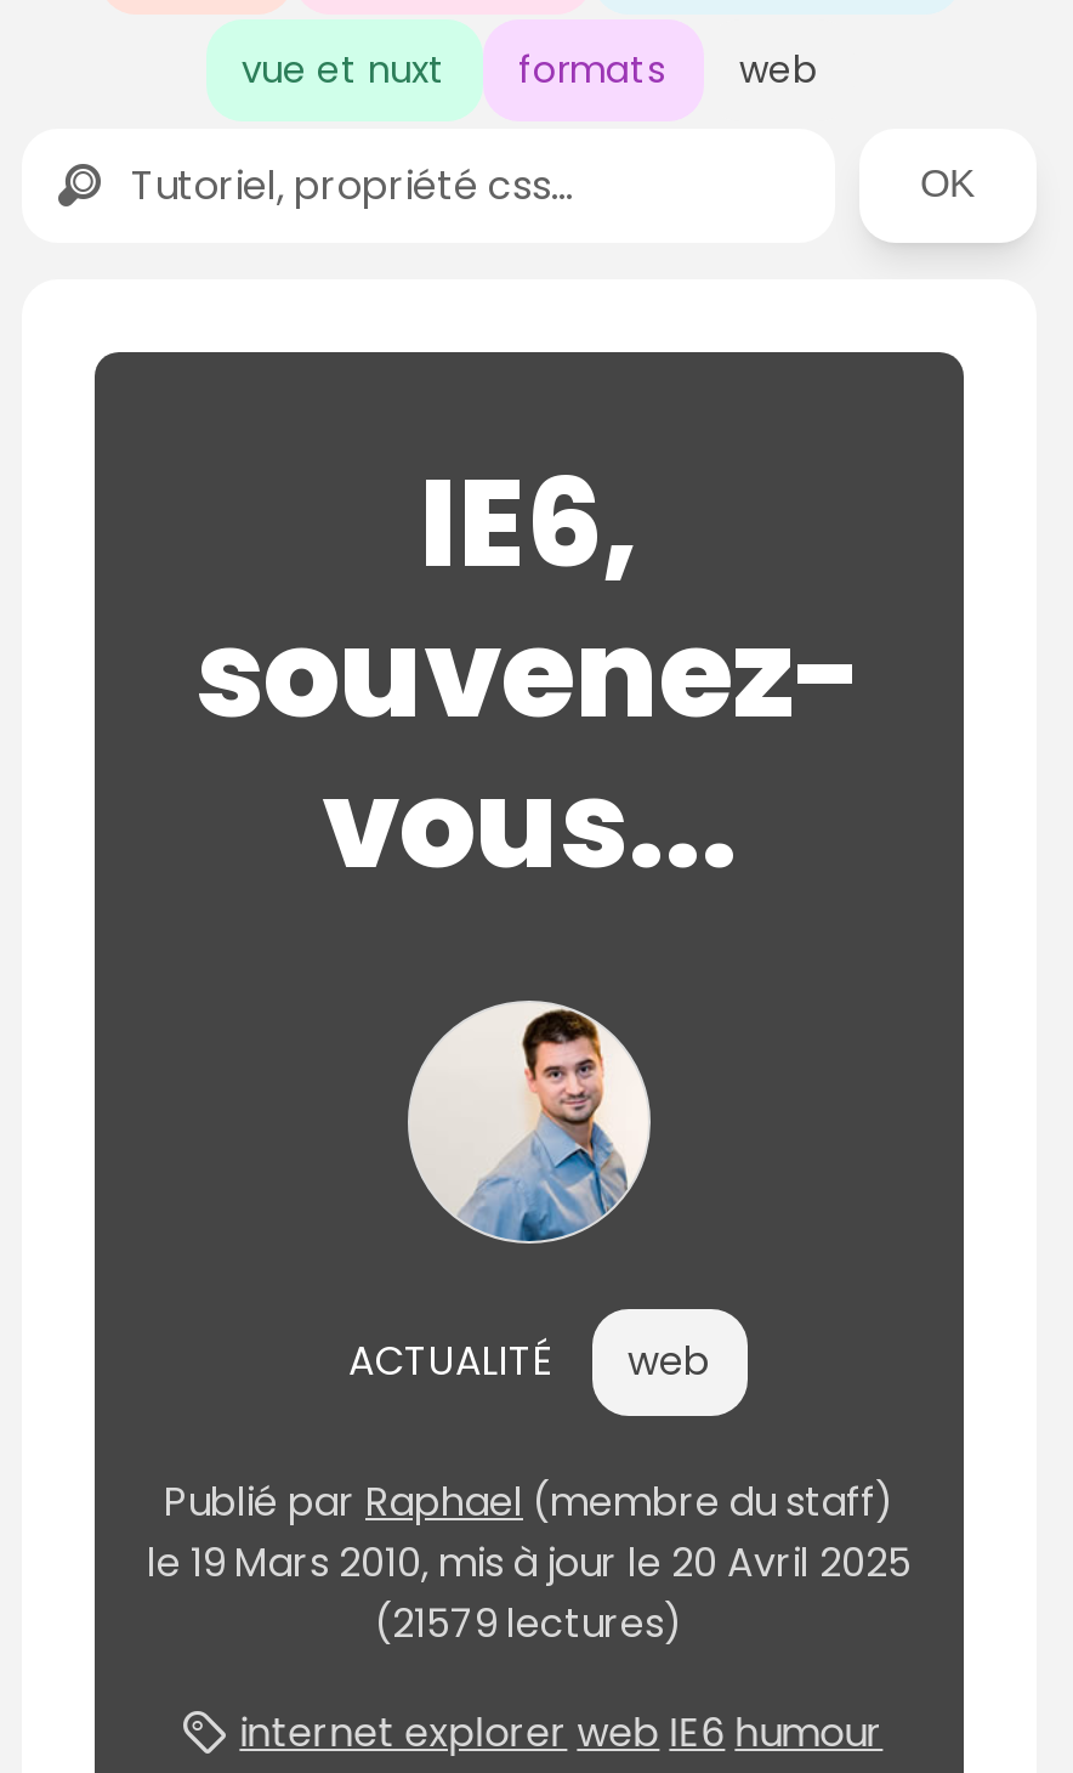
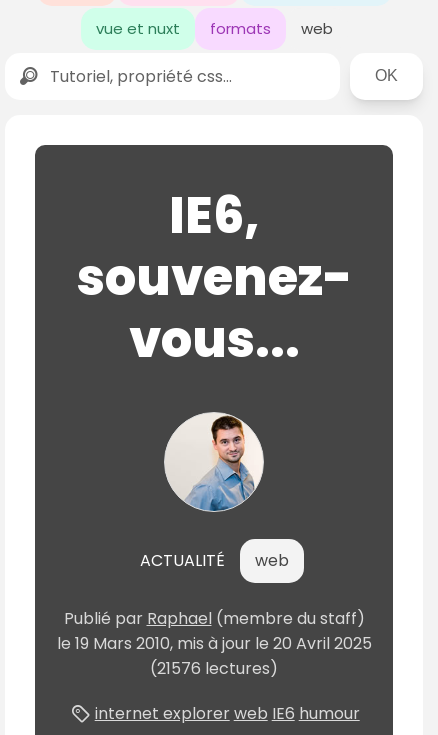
- (21579 lectures)
+ (21576 lectures)
